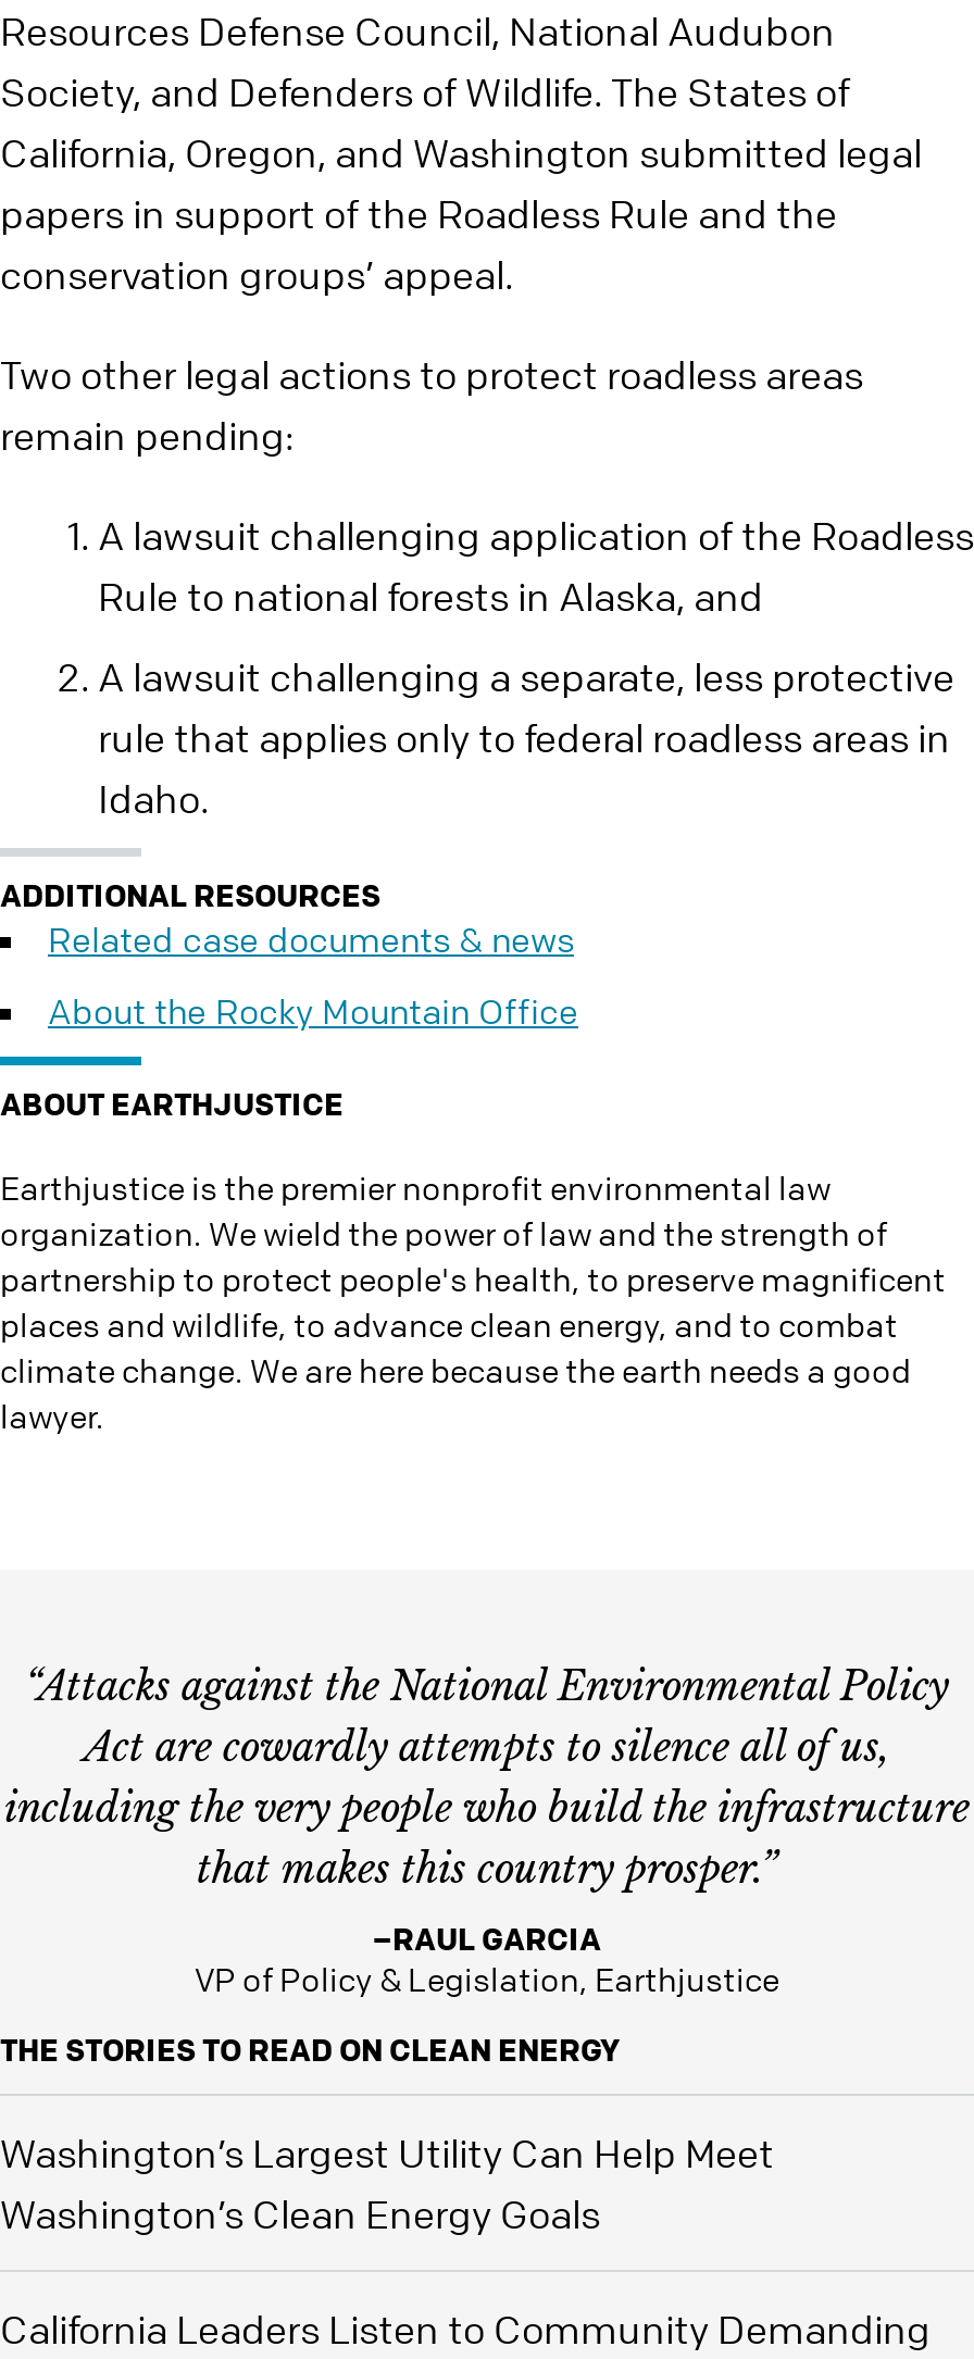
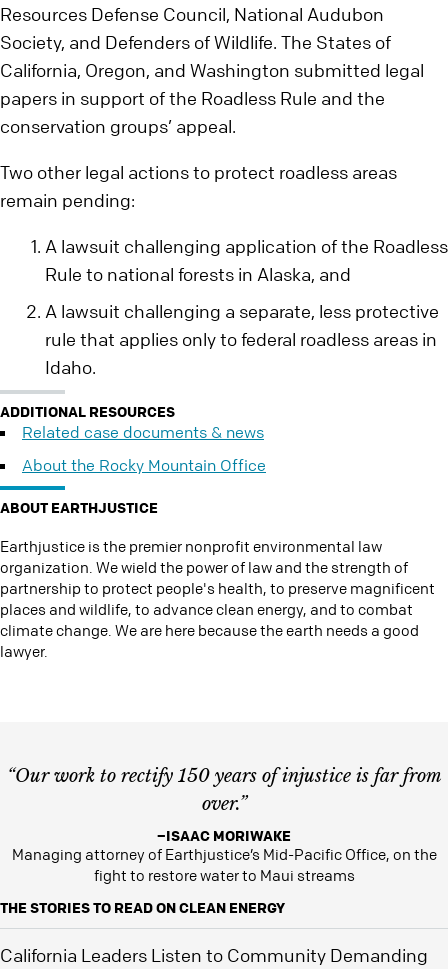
- “Attacks against the National Environmental Policy
- Act are cowardly attempts to silence all of us,
- including the very people who build the infrastructure
- that makes this country prosper.”
+ “Our work to rectify 150 years of injustice is far from
+ over.”

- –RAUL GARCIA
- VP of Policy & Legislation, Earthjustice
+ –ISAAC MORIWAKE
+ Managing attorney of Earthjustice’s Mid-Pacific Office, on the
+ fight to restore water to Maui streams

- Washington’s Largest Utility Can Help Meet
- Washington’s Clean Energy Goals
